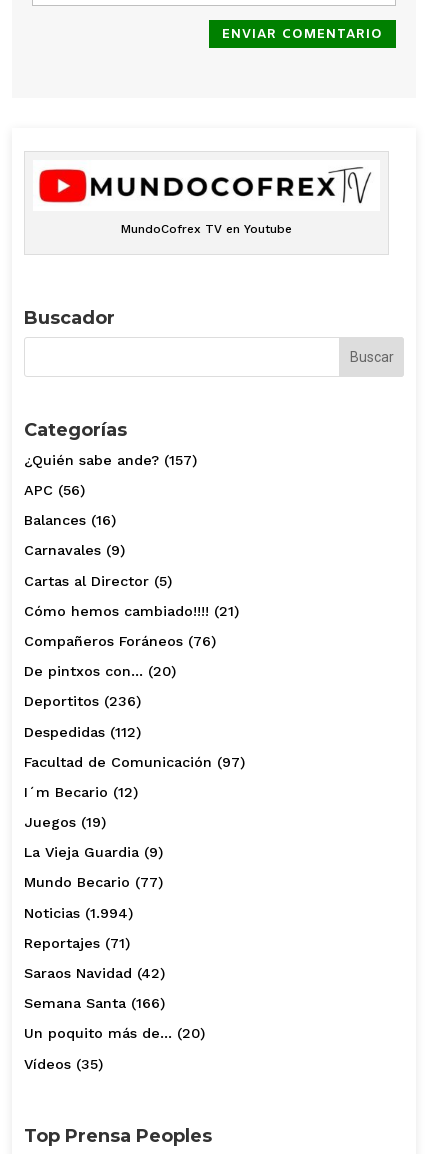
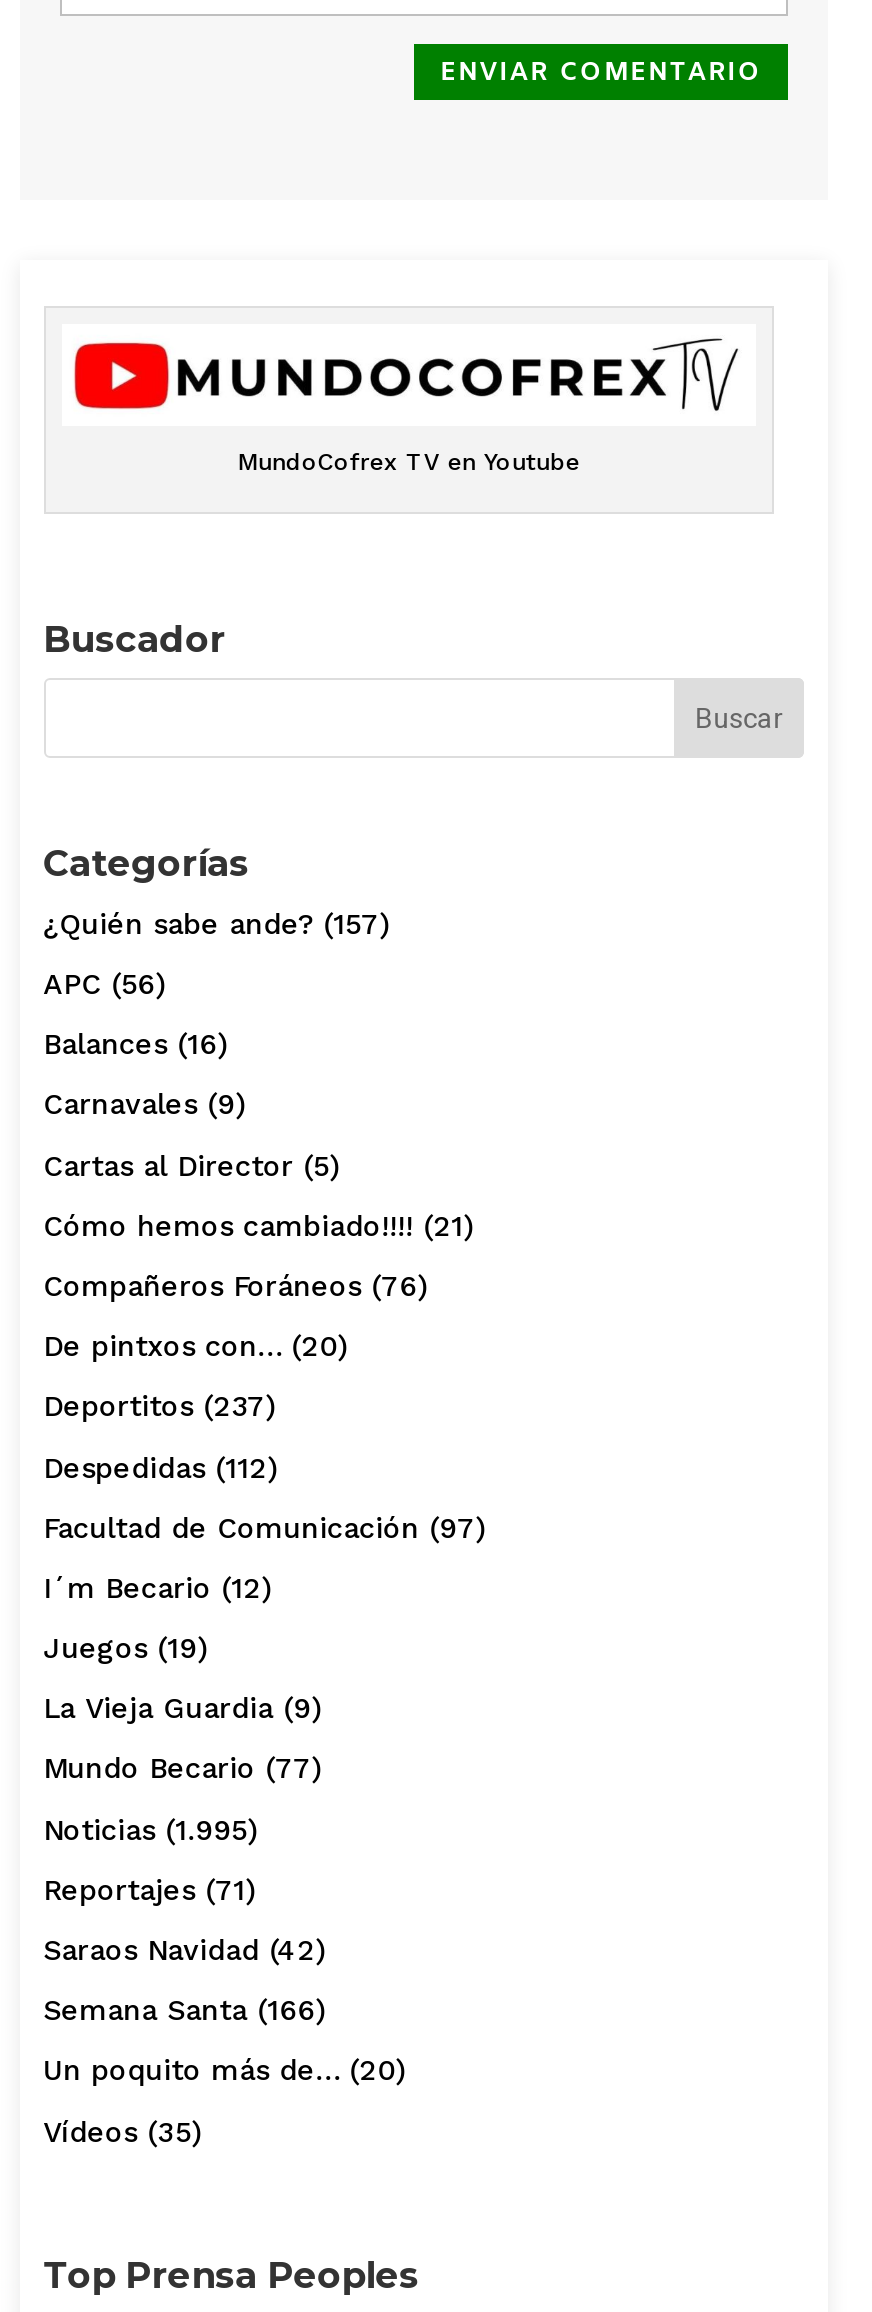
- Deportitos (236)
+ Deportitos (237)

- Noticias (1.994)
+ Noticias (1.995)
